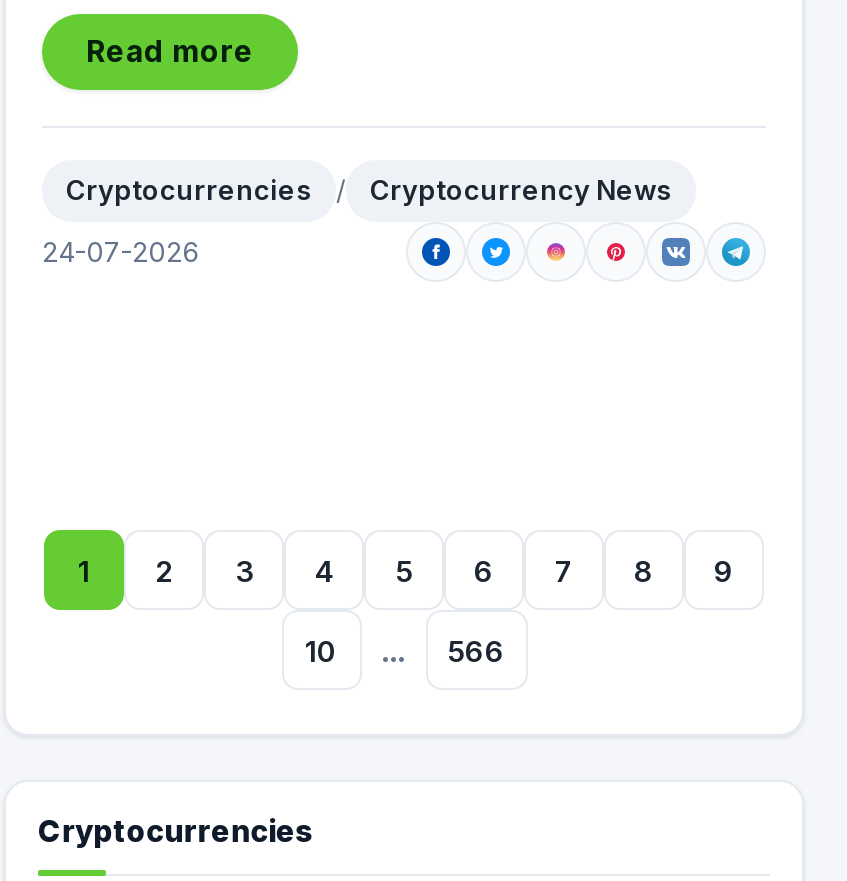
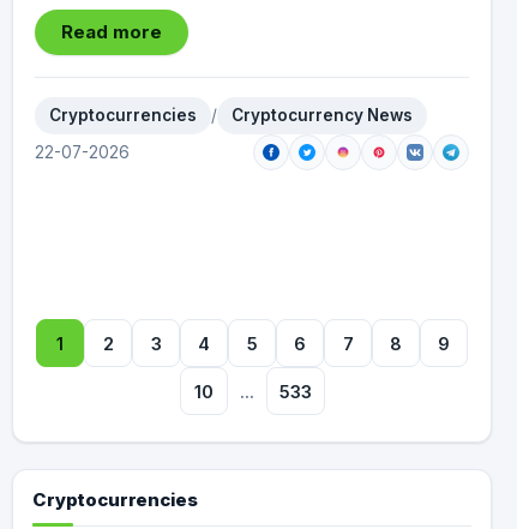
- 24-07-2026
+ 22-07-2026

- 566
+ 533
